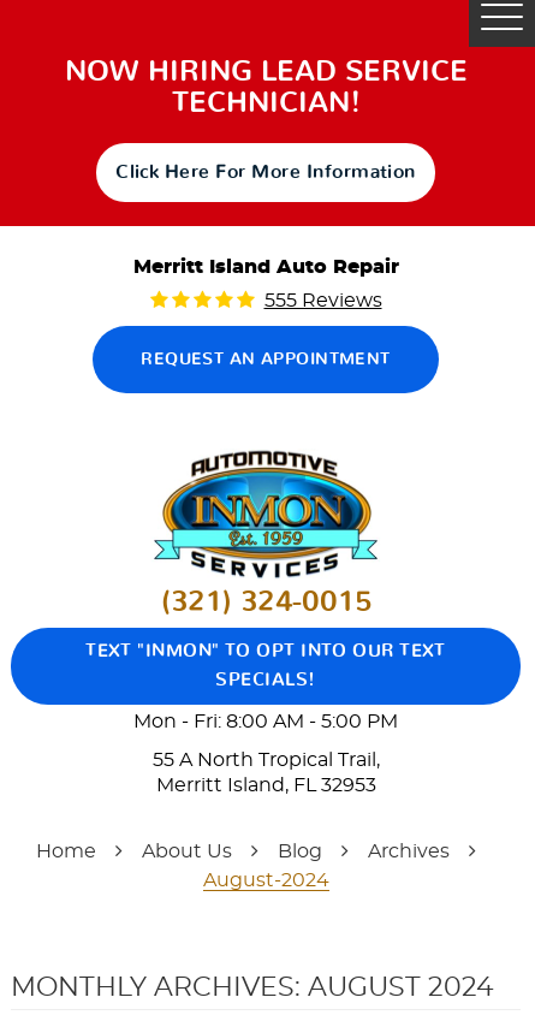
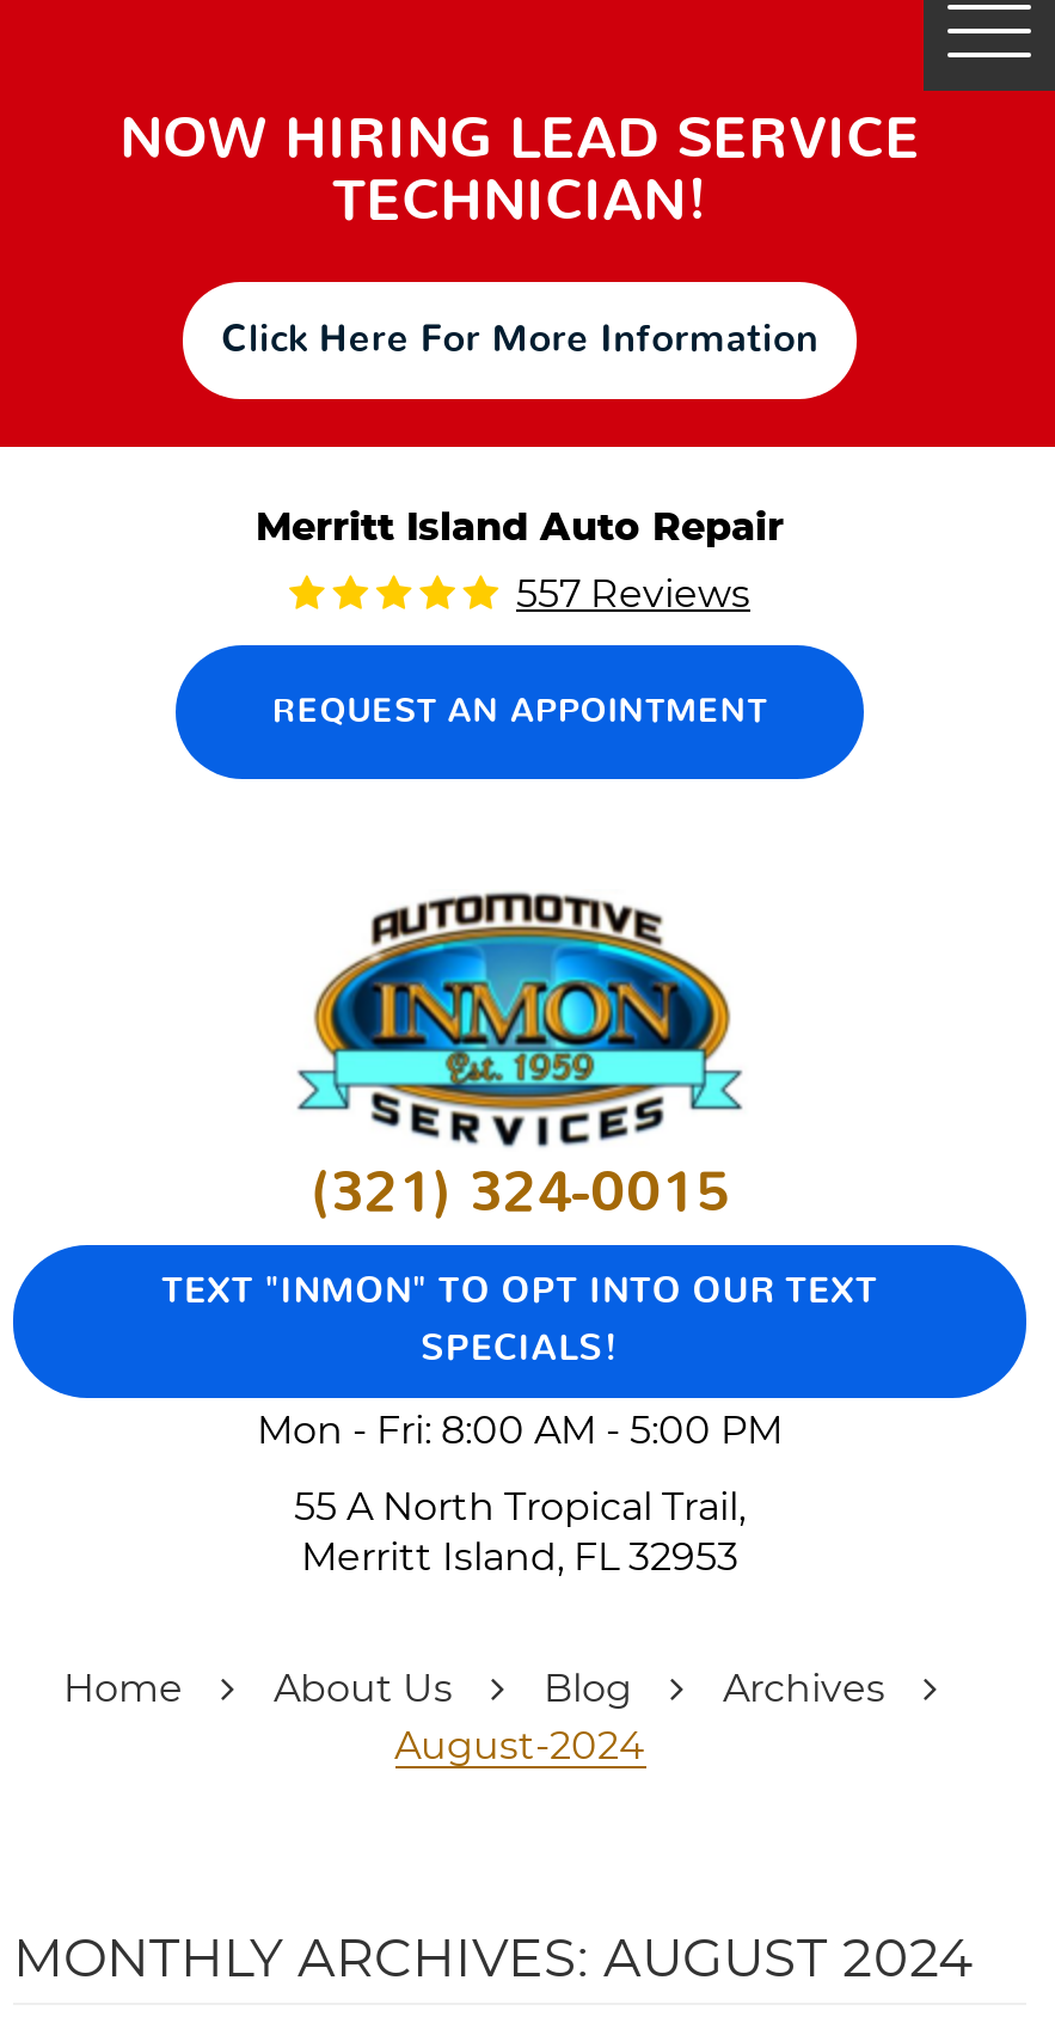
- 555 Reviews
+ 557 Reviews
